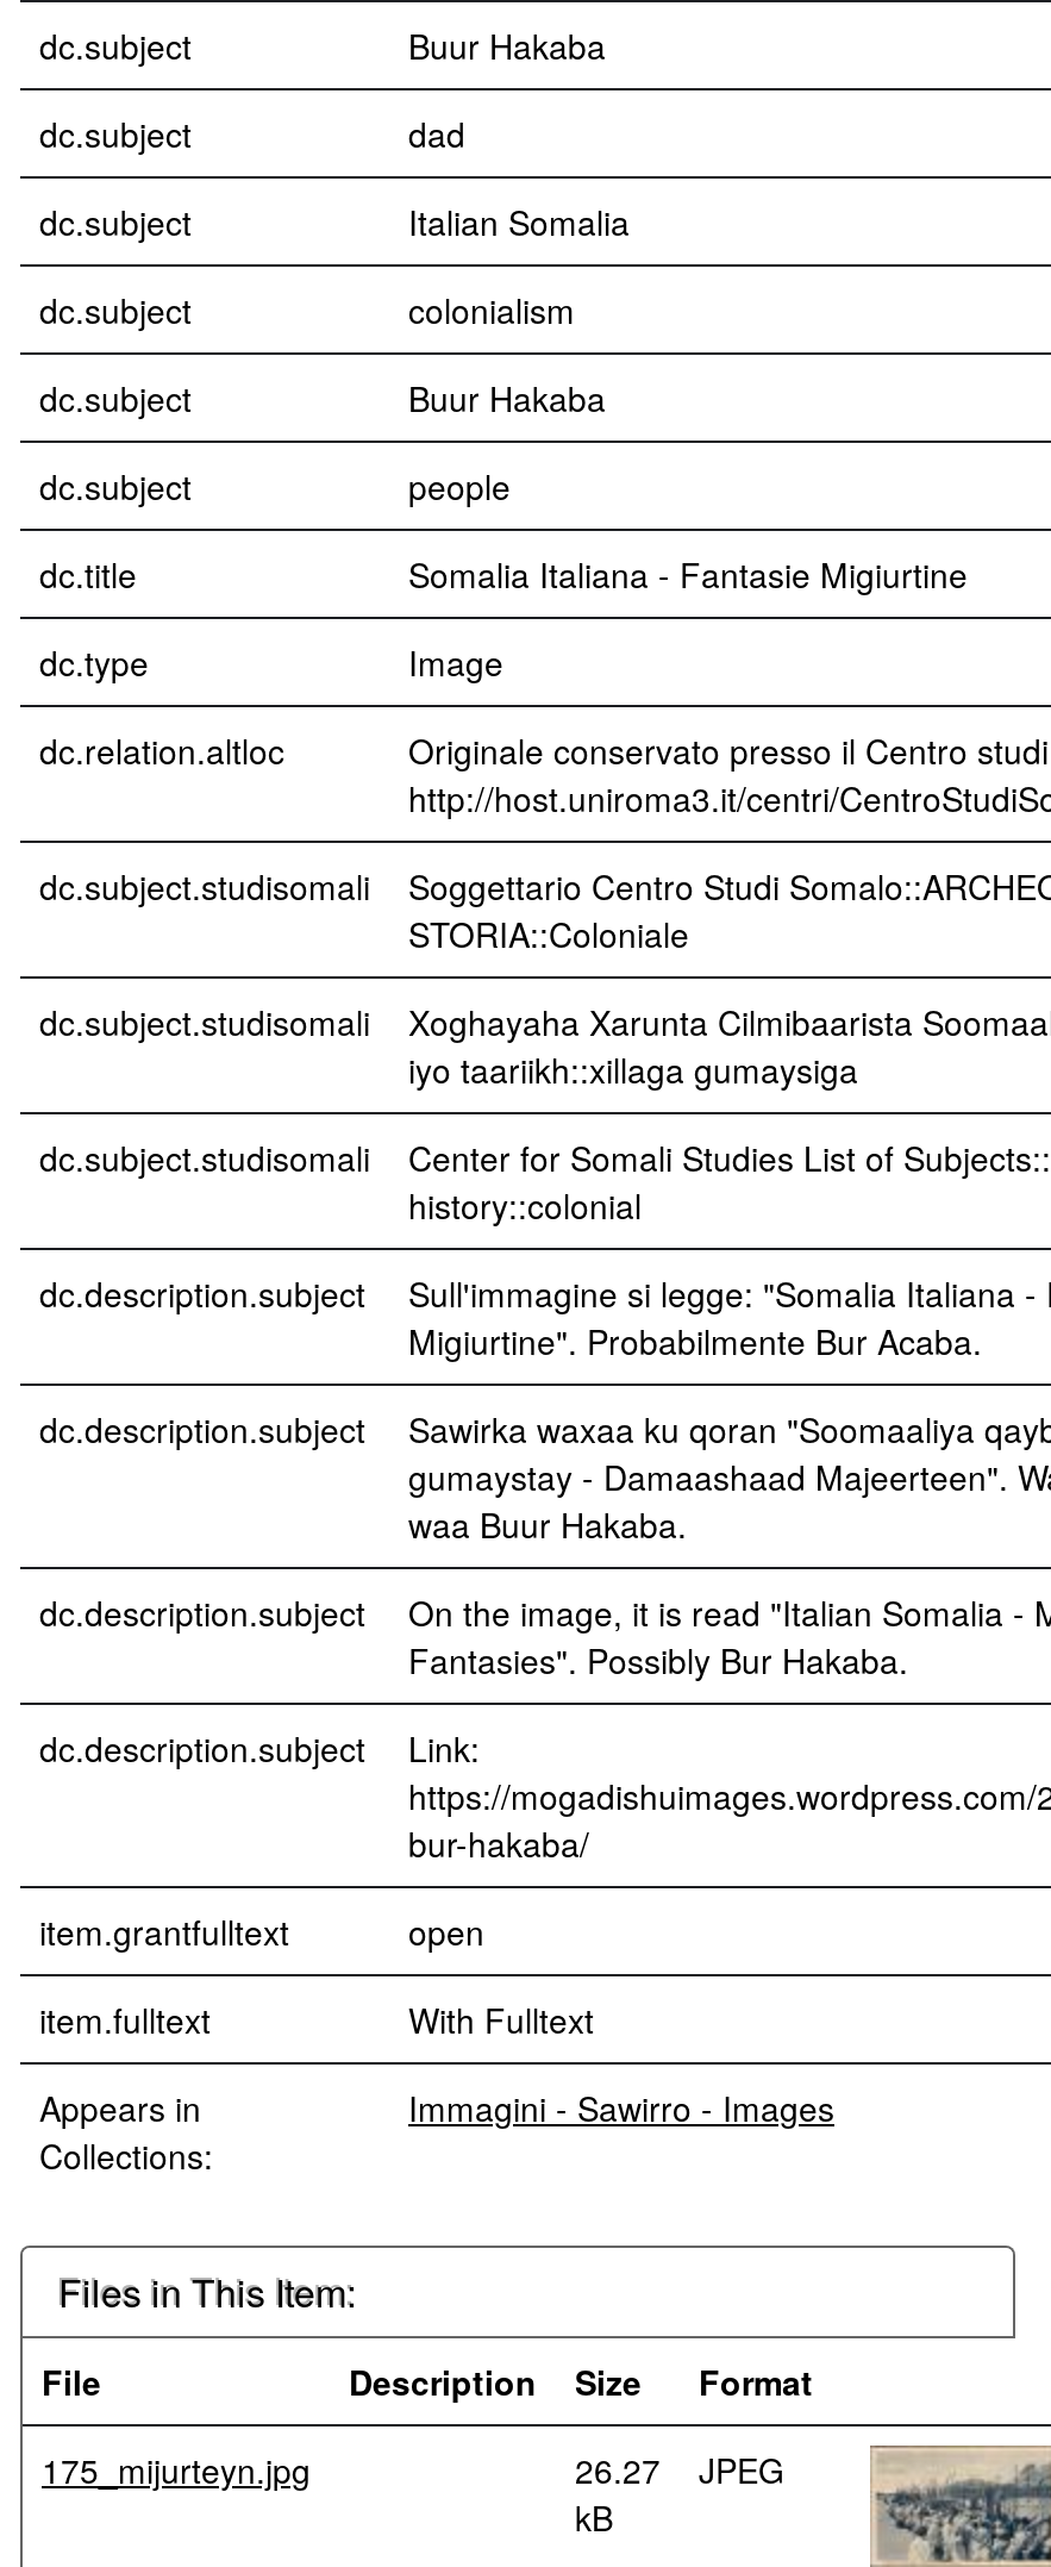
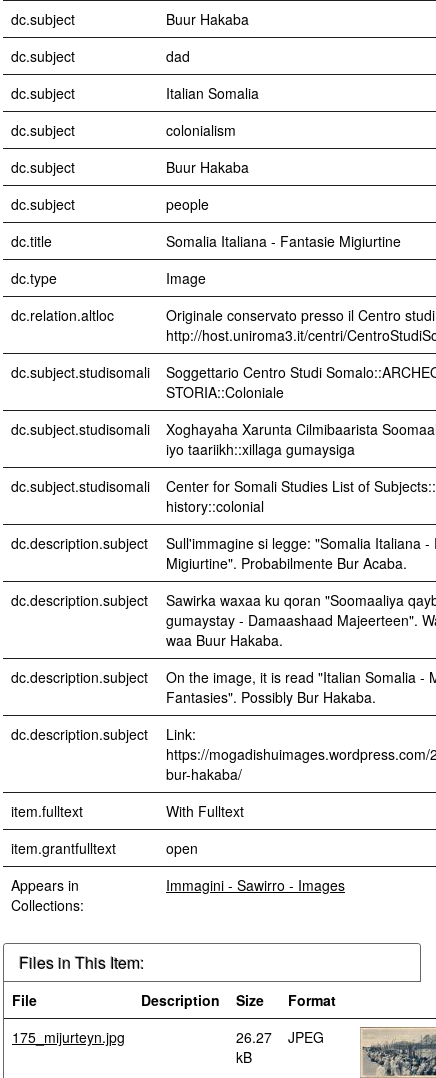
moved down: item.grantfulltext | open

moved up: item.fulltext | With Fulltext
